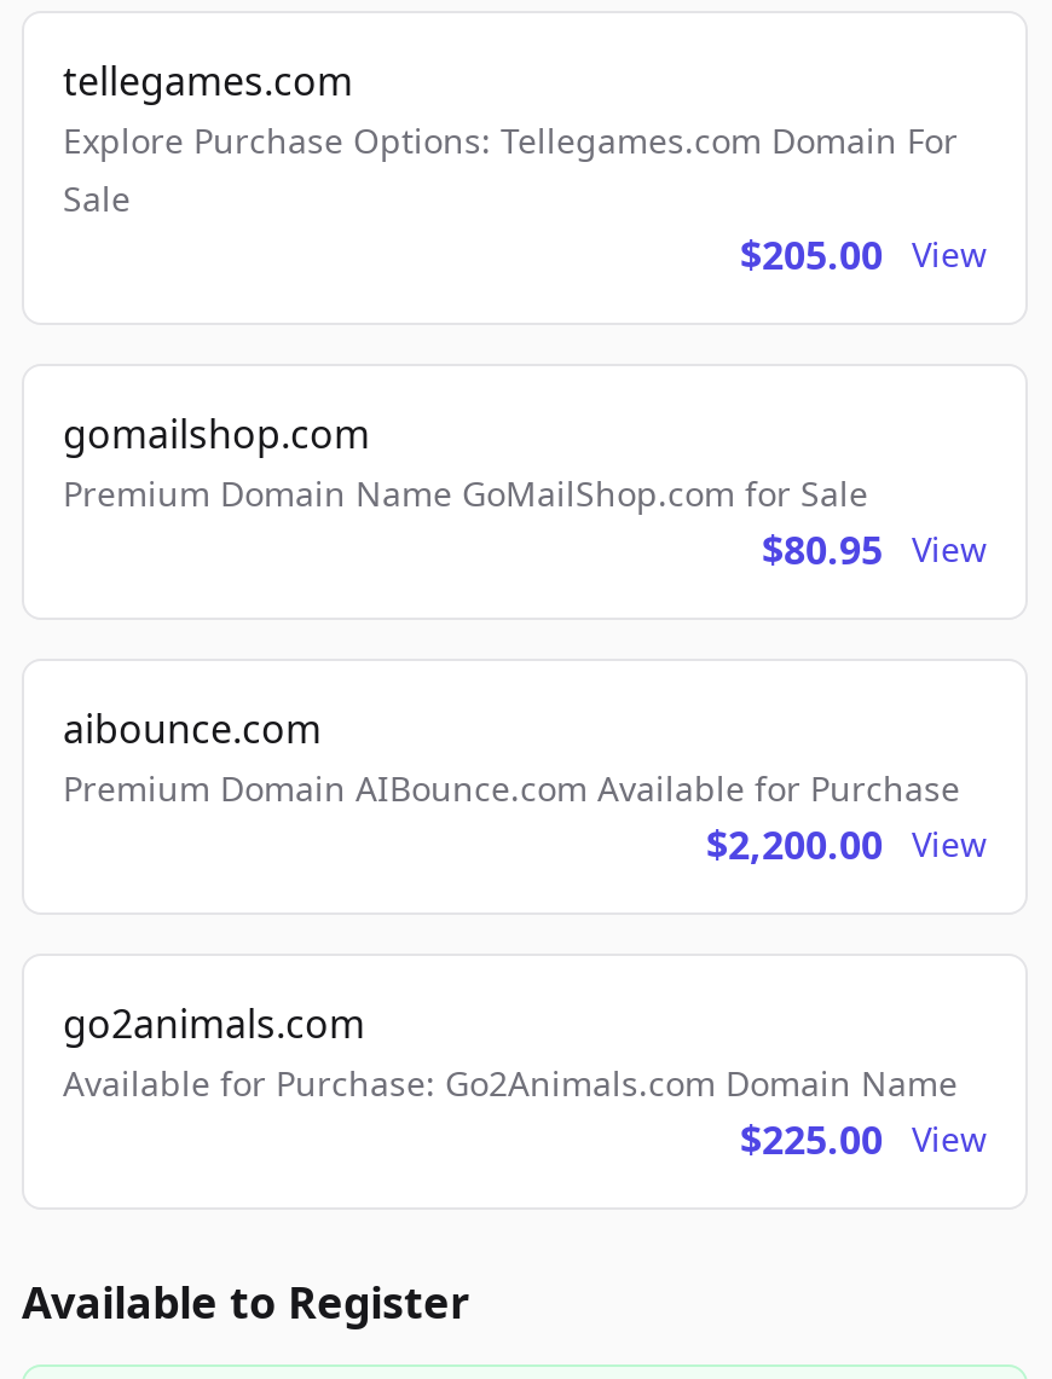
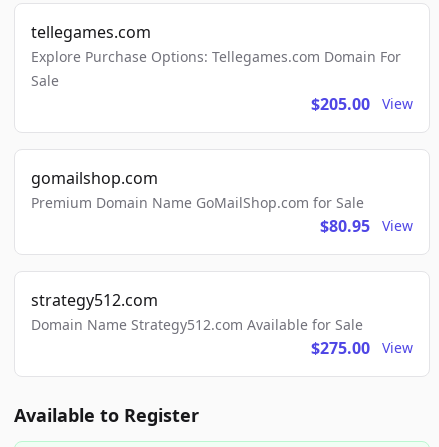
- aibounce.com
- Premium Domain AIBounce.com Available for Purchase
- $2,200.00
- View
- go2animals.com
- Available for Purchase: Go2Animals.com Domain Name
- $225.00
+ strategy512.com
+ Domain Name Strategy512.com Available for Sale
+ $275.00
